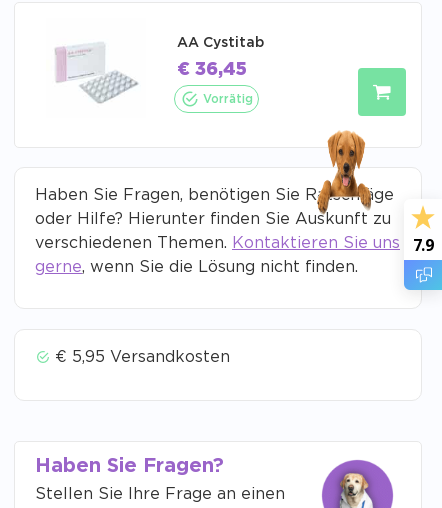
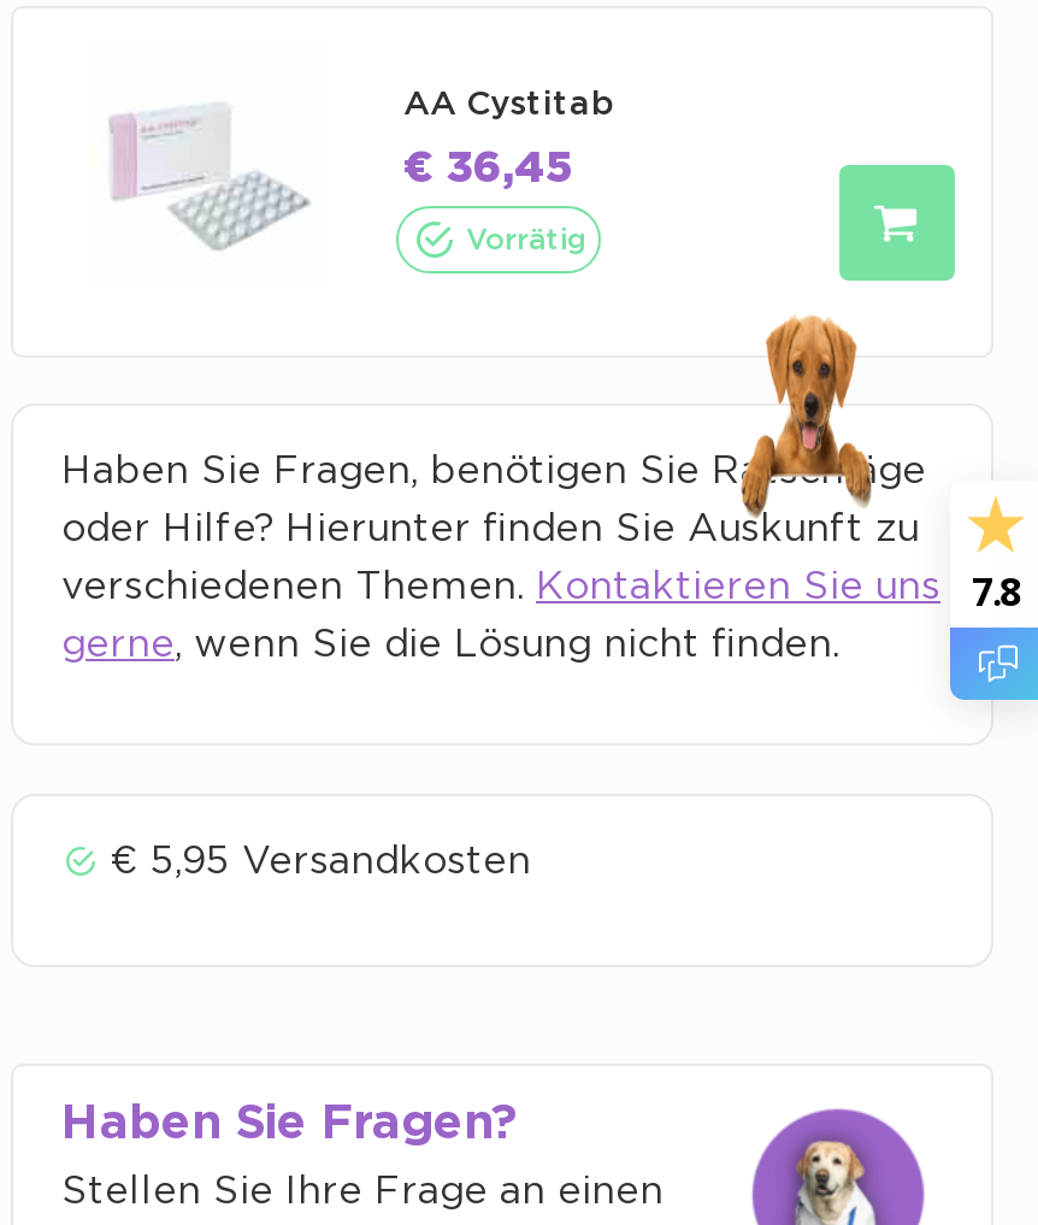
- verschiedenen Themen. Kontaktieren Sie uns 7.9
+ verschiedenen Themen. Kontaktieren Sie uns 7.8
